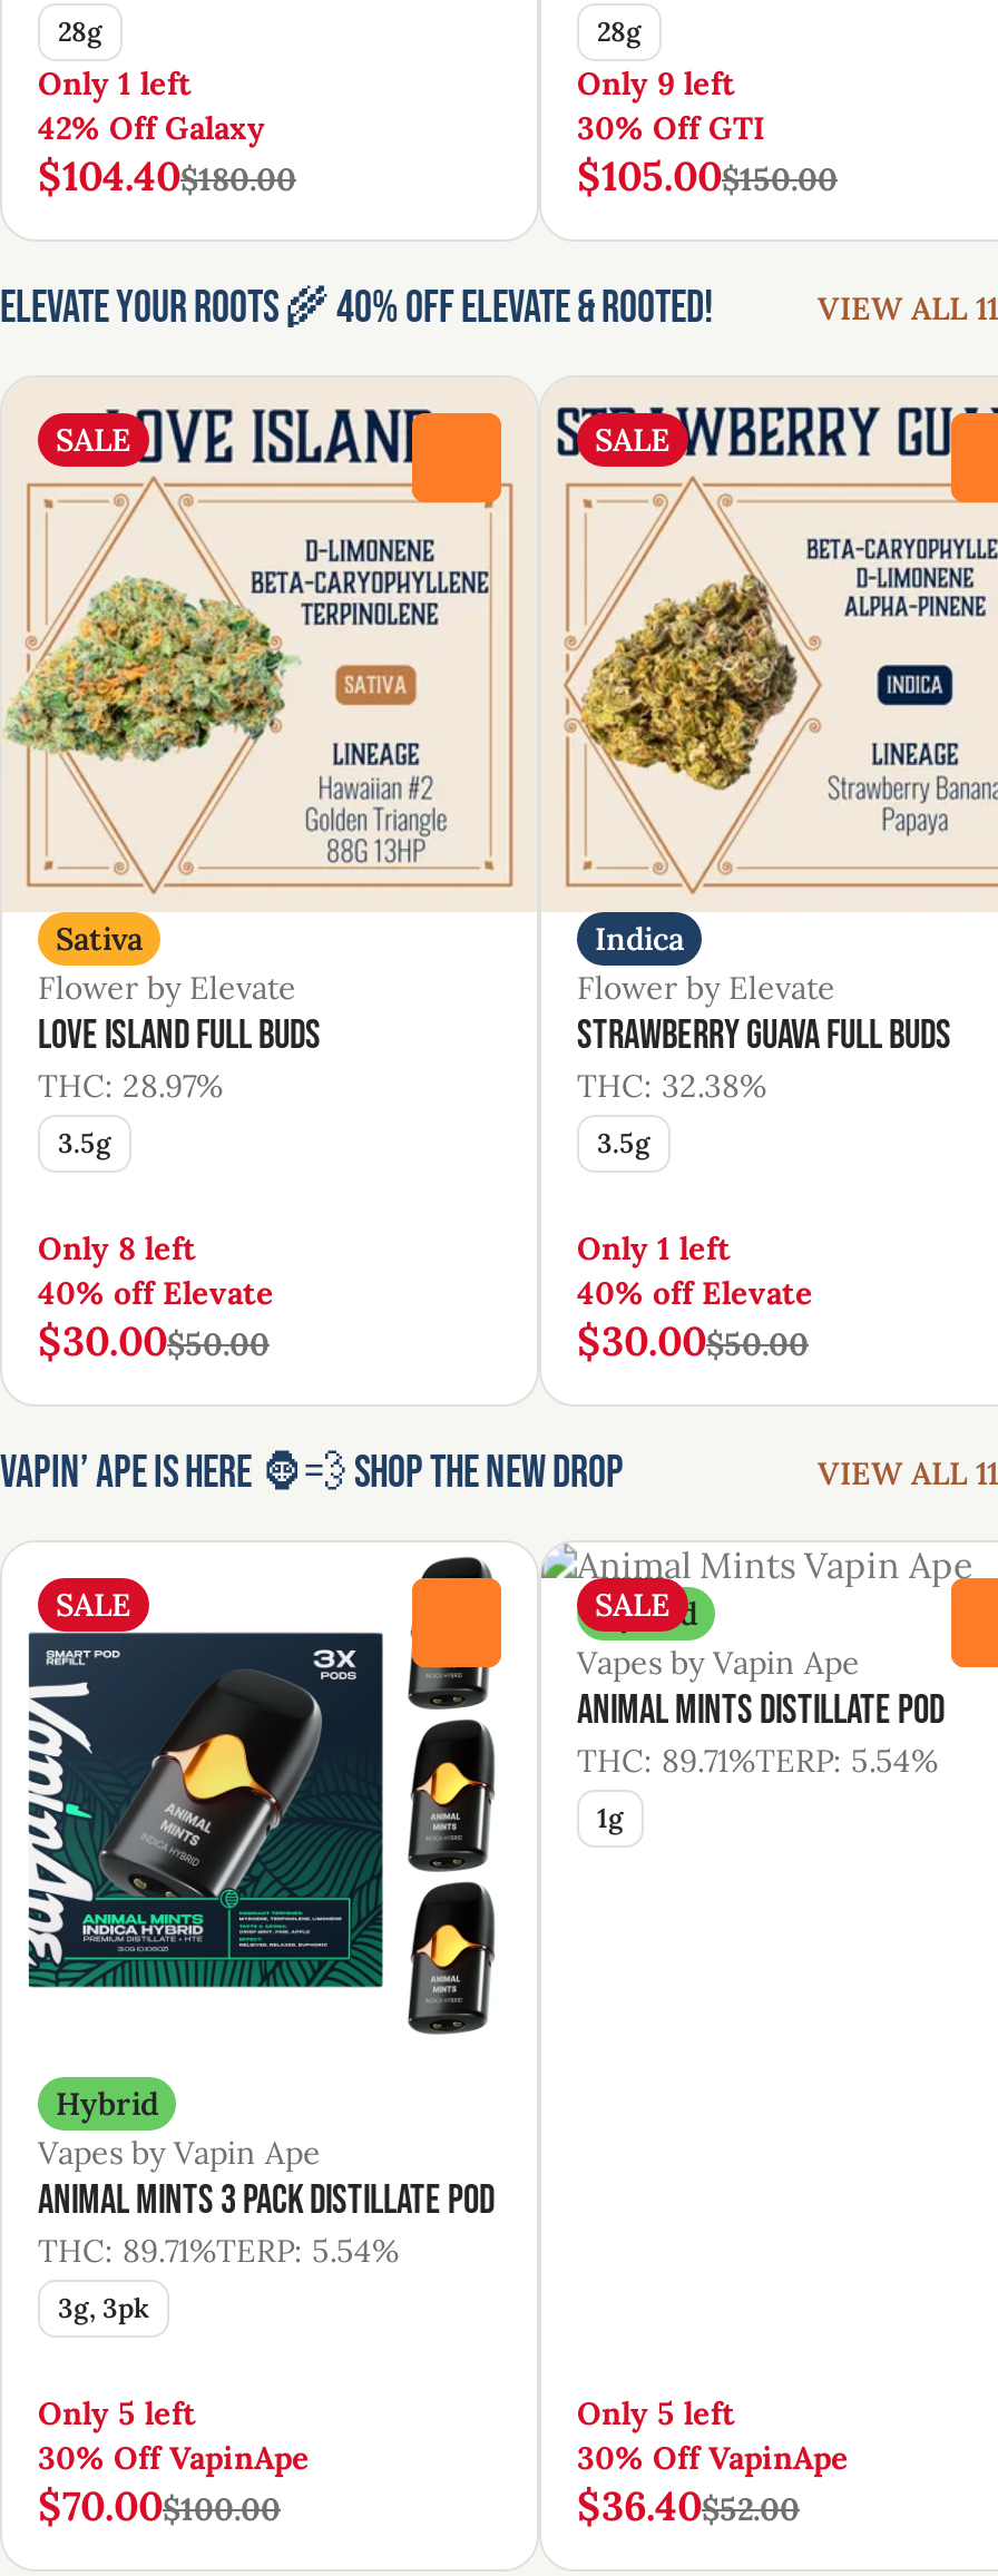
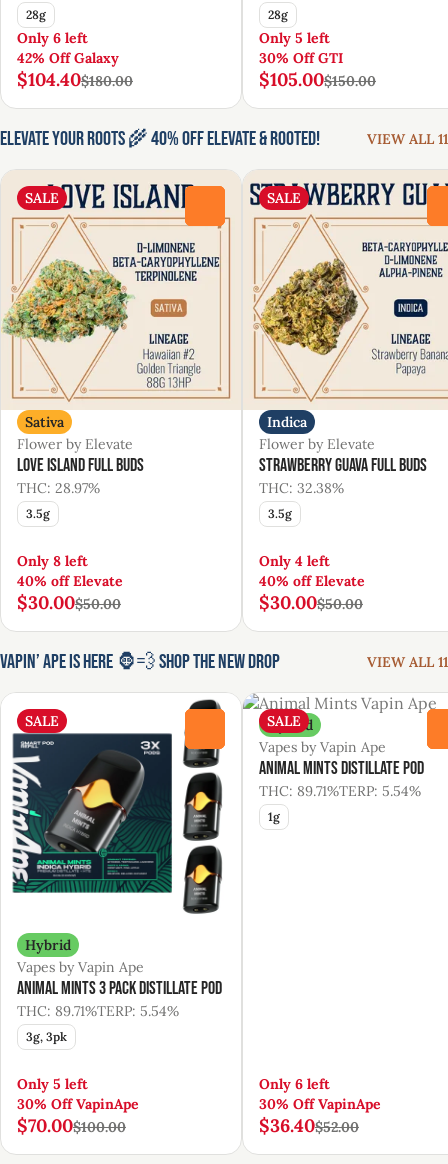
- Only 1 left
+ Only 6 left

- Only 9 left
+ Only 5 left

- Only 1 left
+ Only 4 left

- Only 5 left
+ Only 6 left
